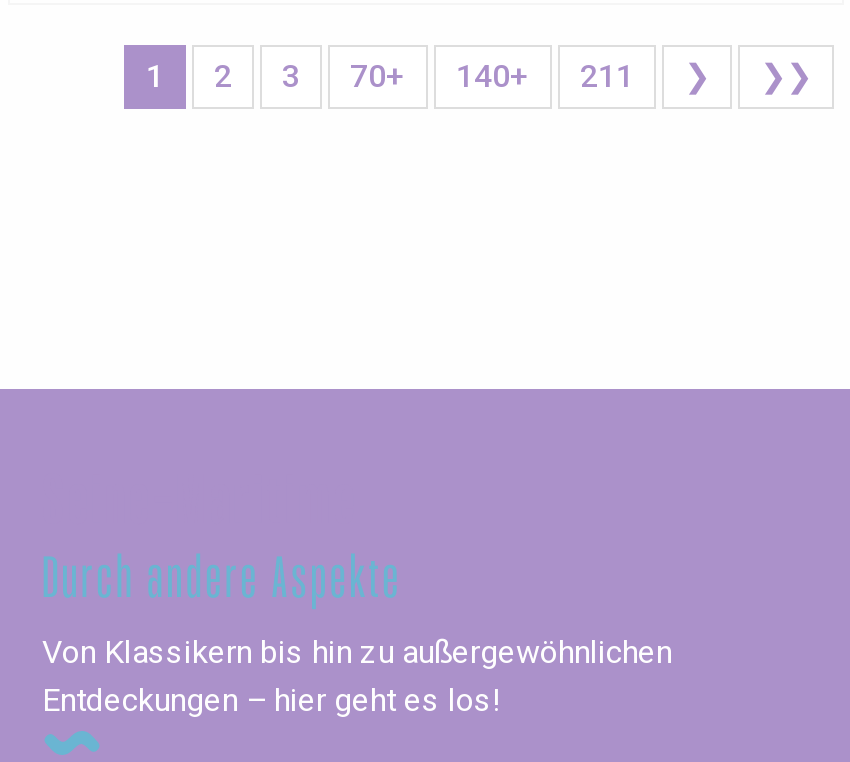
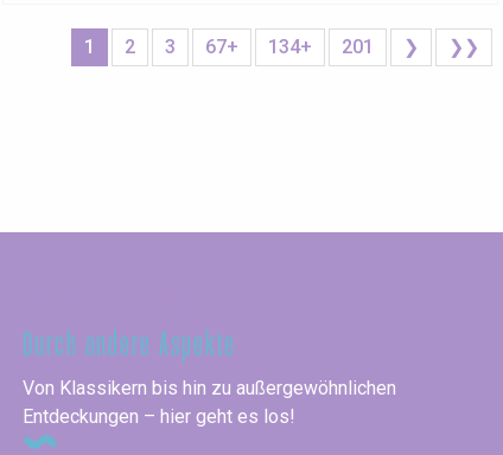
- 70+
+ 67+

- 140+
+ 134+

- 211
+ 201
